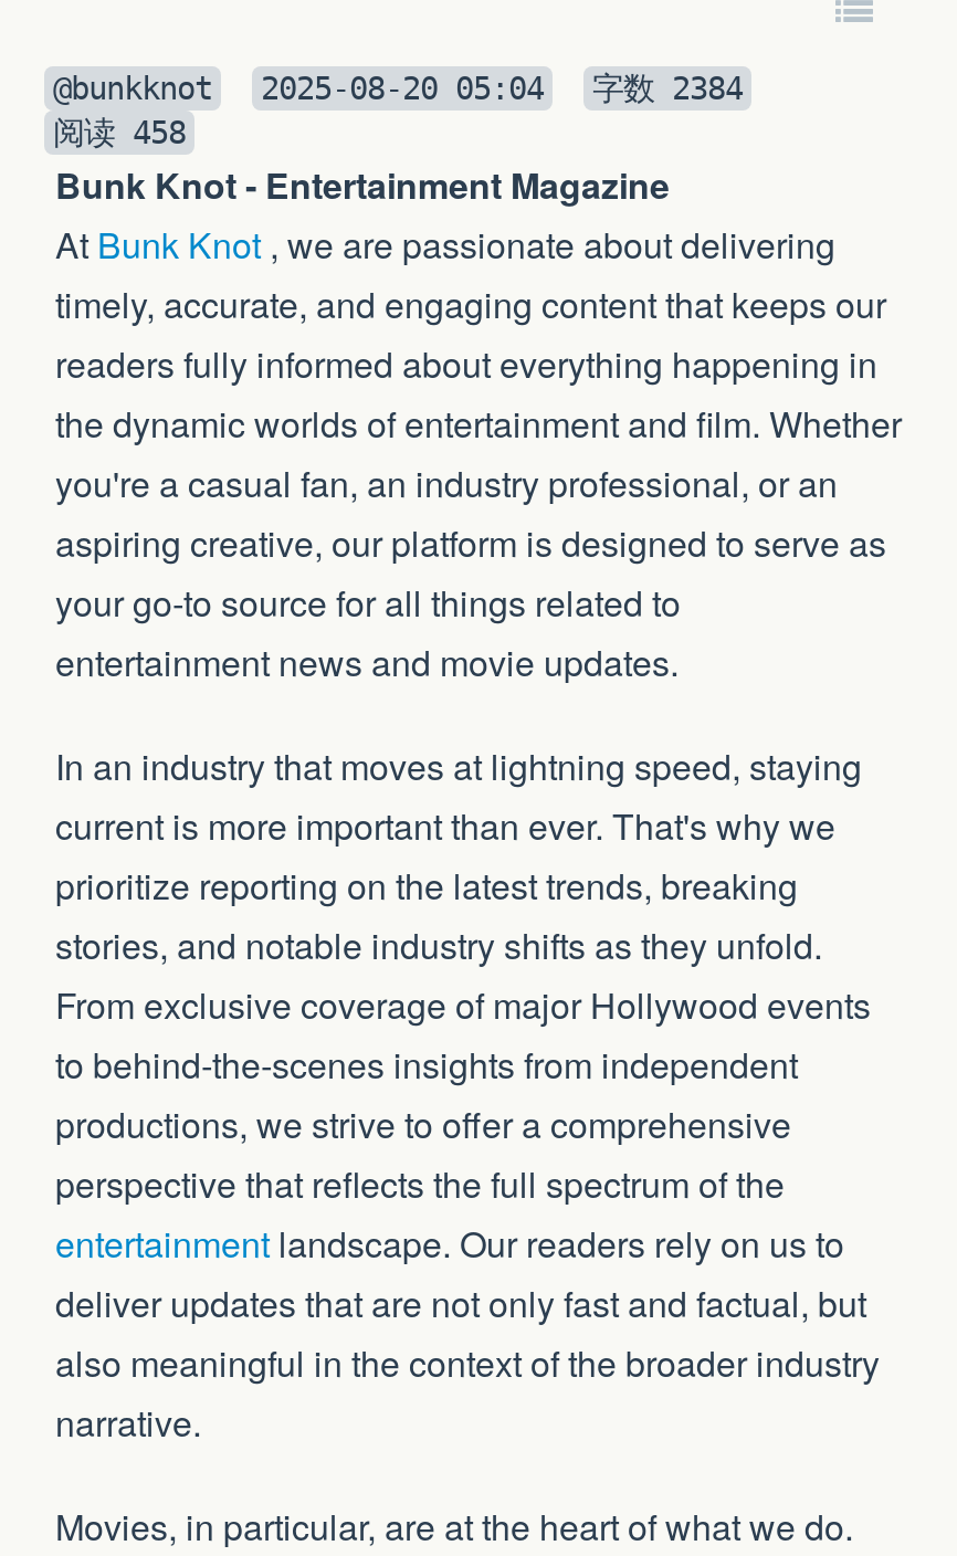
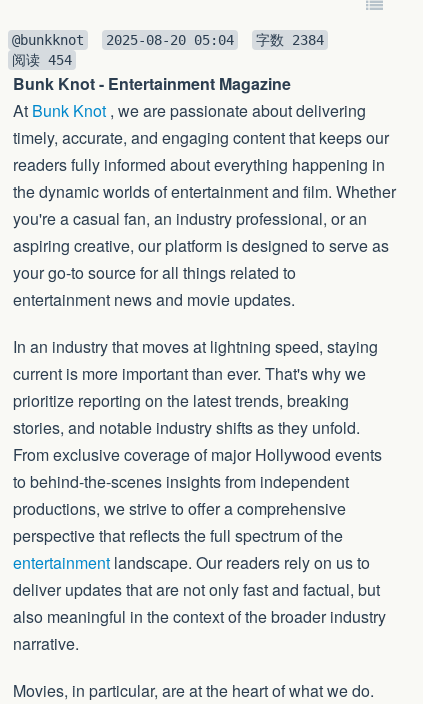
- 阅读458
+ 阅读454
